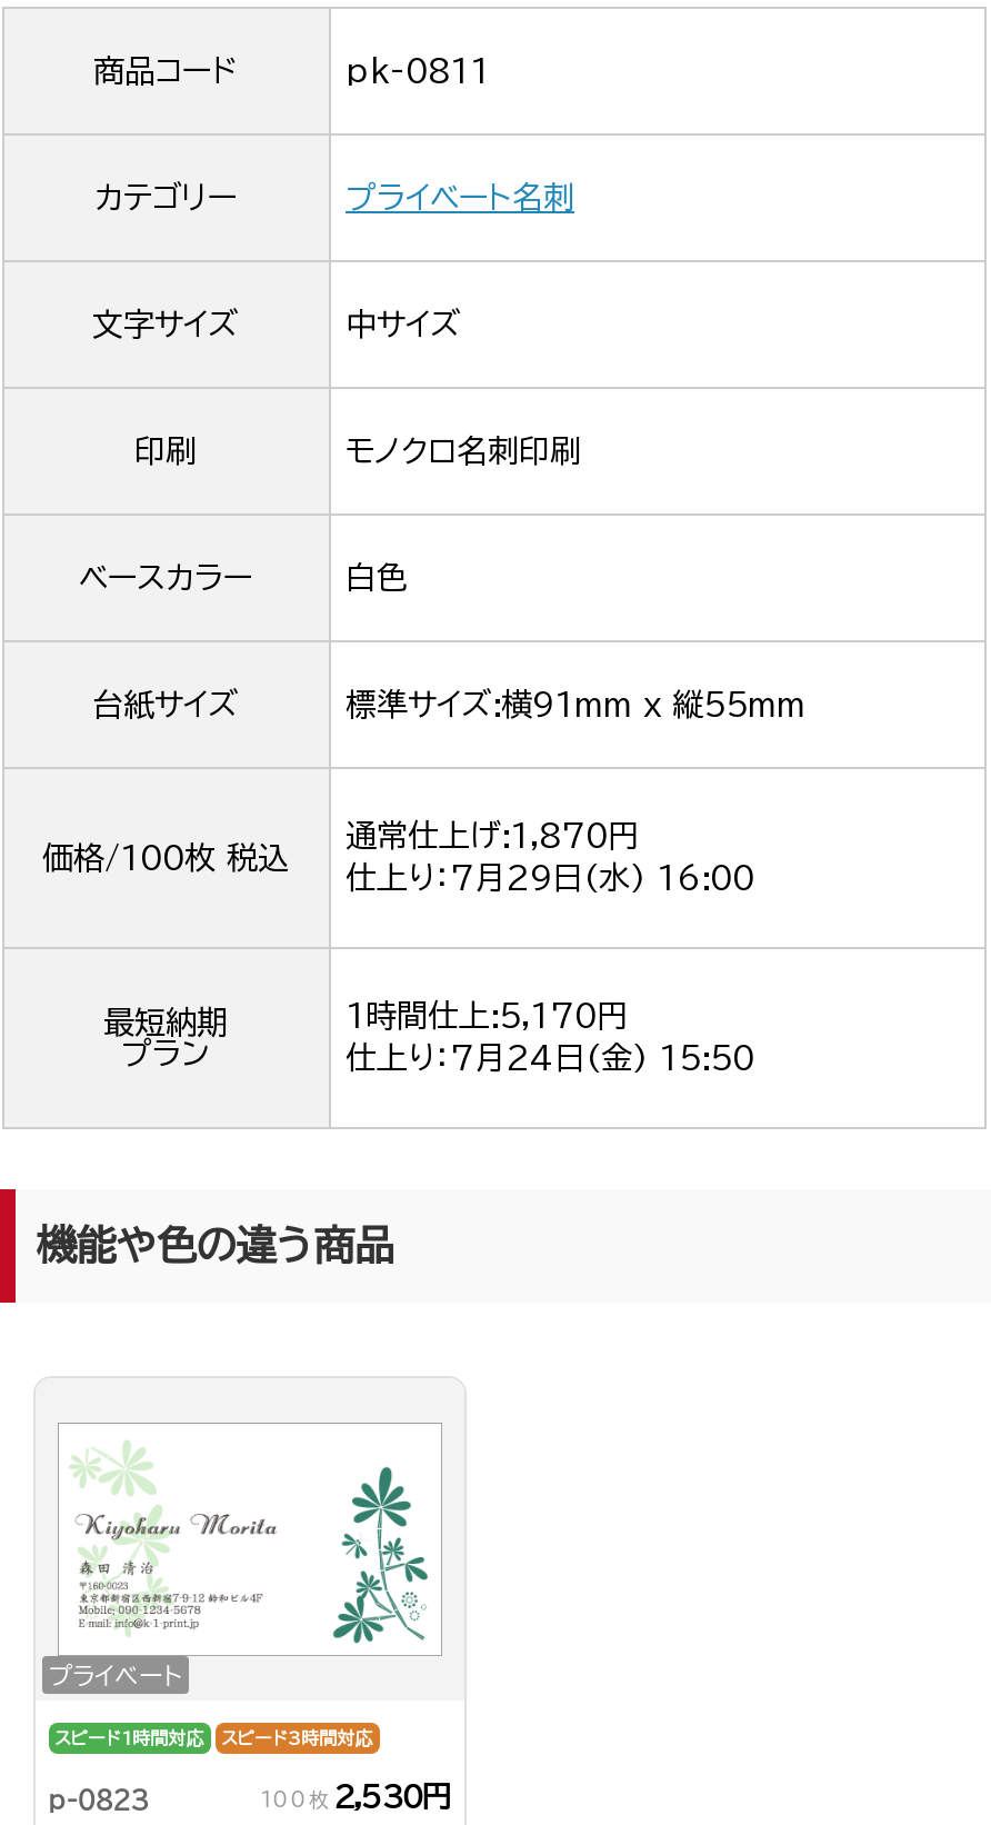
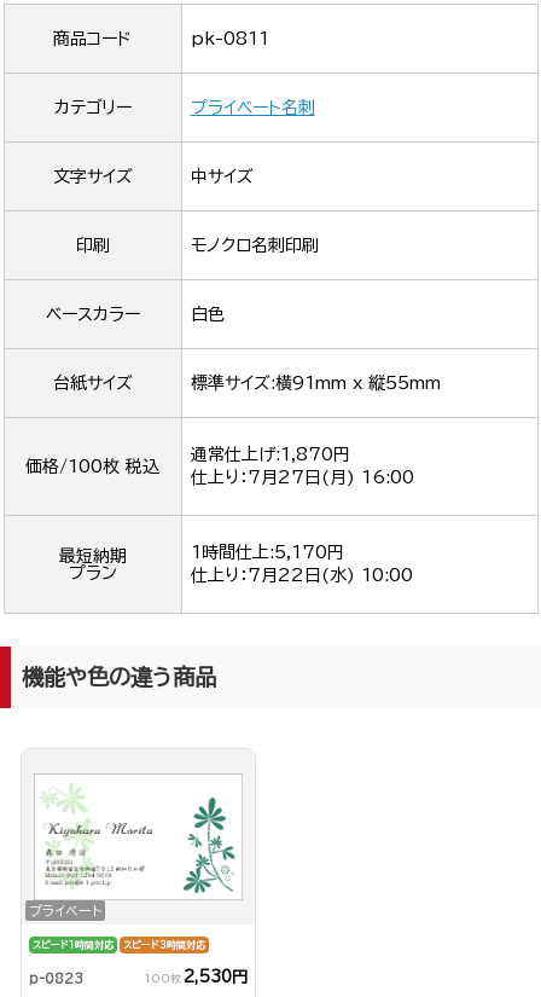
- 仕上り：7月29日(水) 16:00
+ 仕上り：7月27日(月) 16:00

- 仕上り：7月24日(金) 15:50
+ 仕上り：7月22日(水) 10:00
